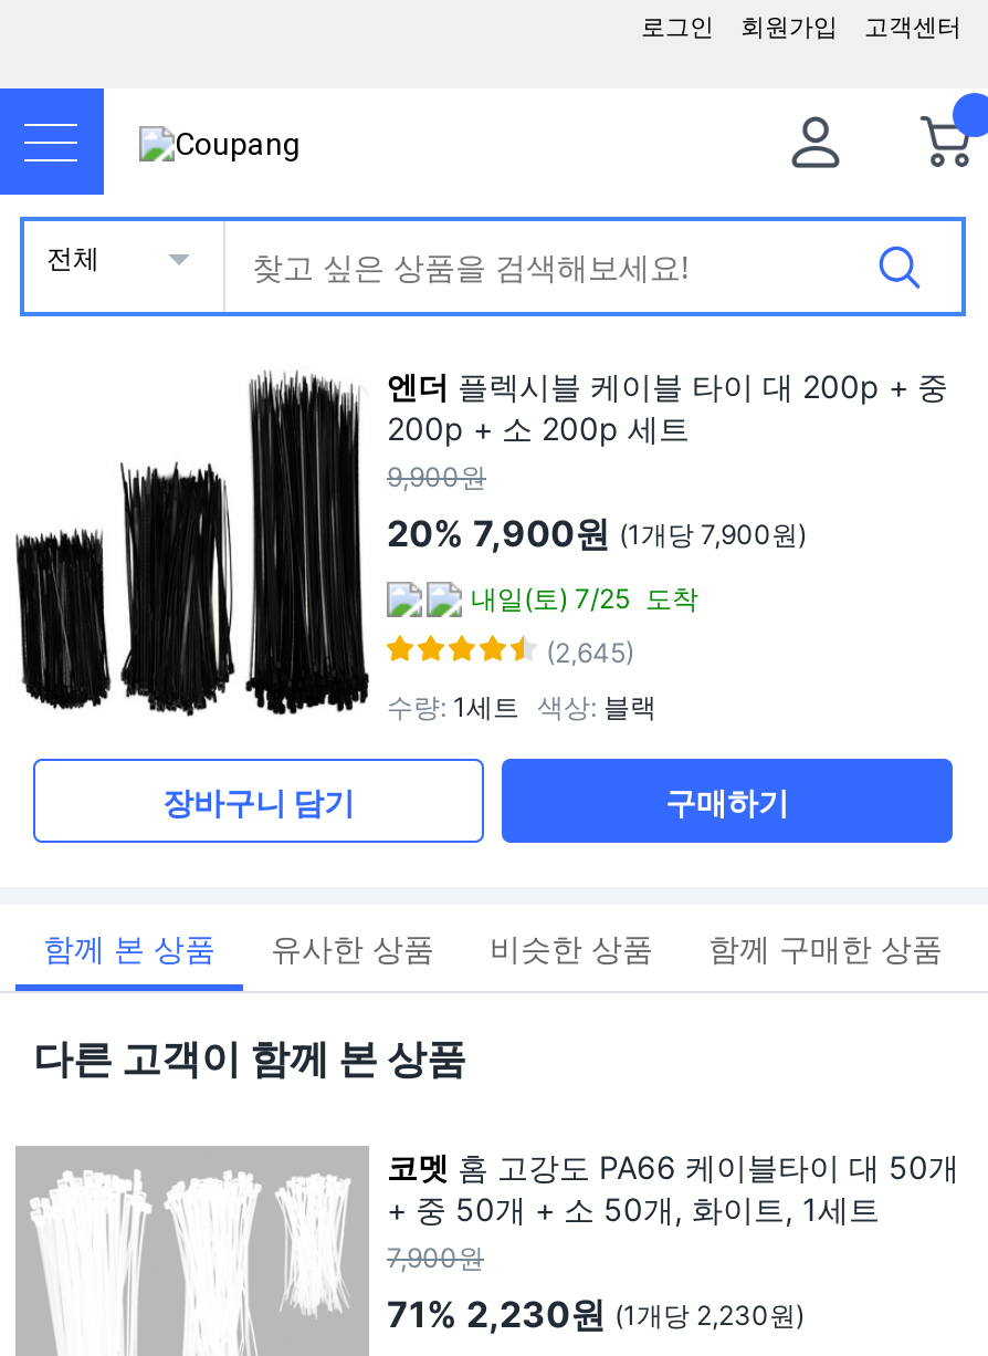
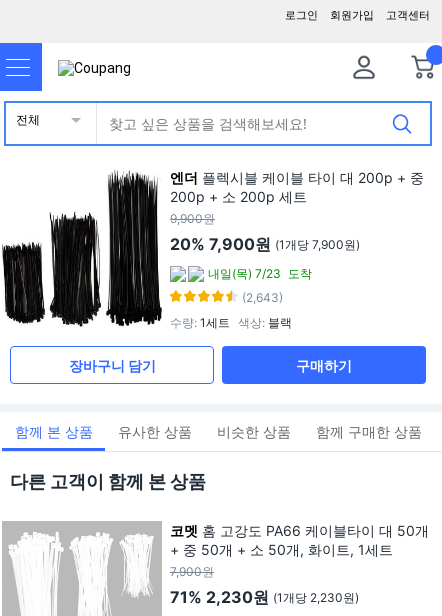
- 내일(토) 7/25 도착
+ 내일(목) 7/23 도착

- (2,645)
+ (2,643)
